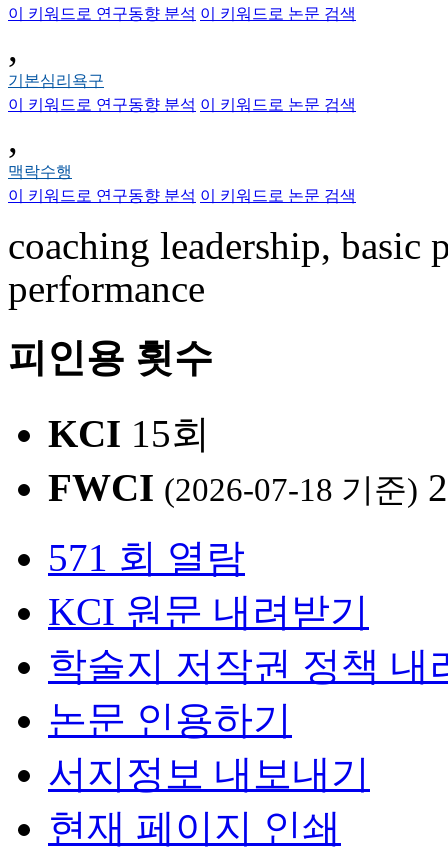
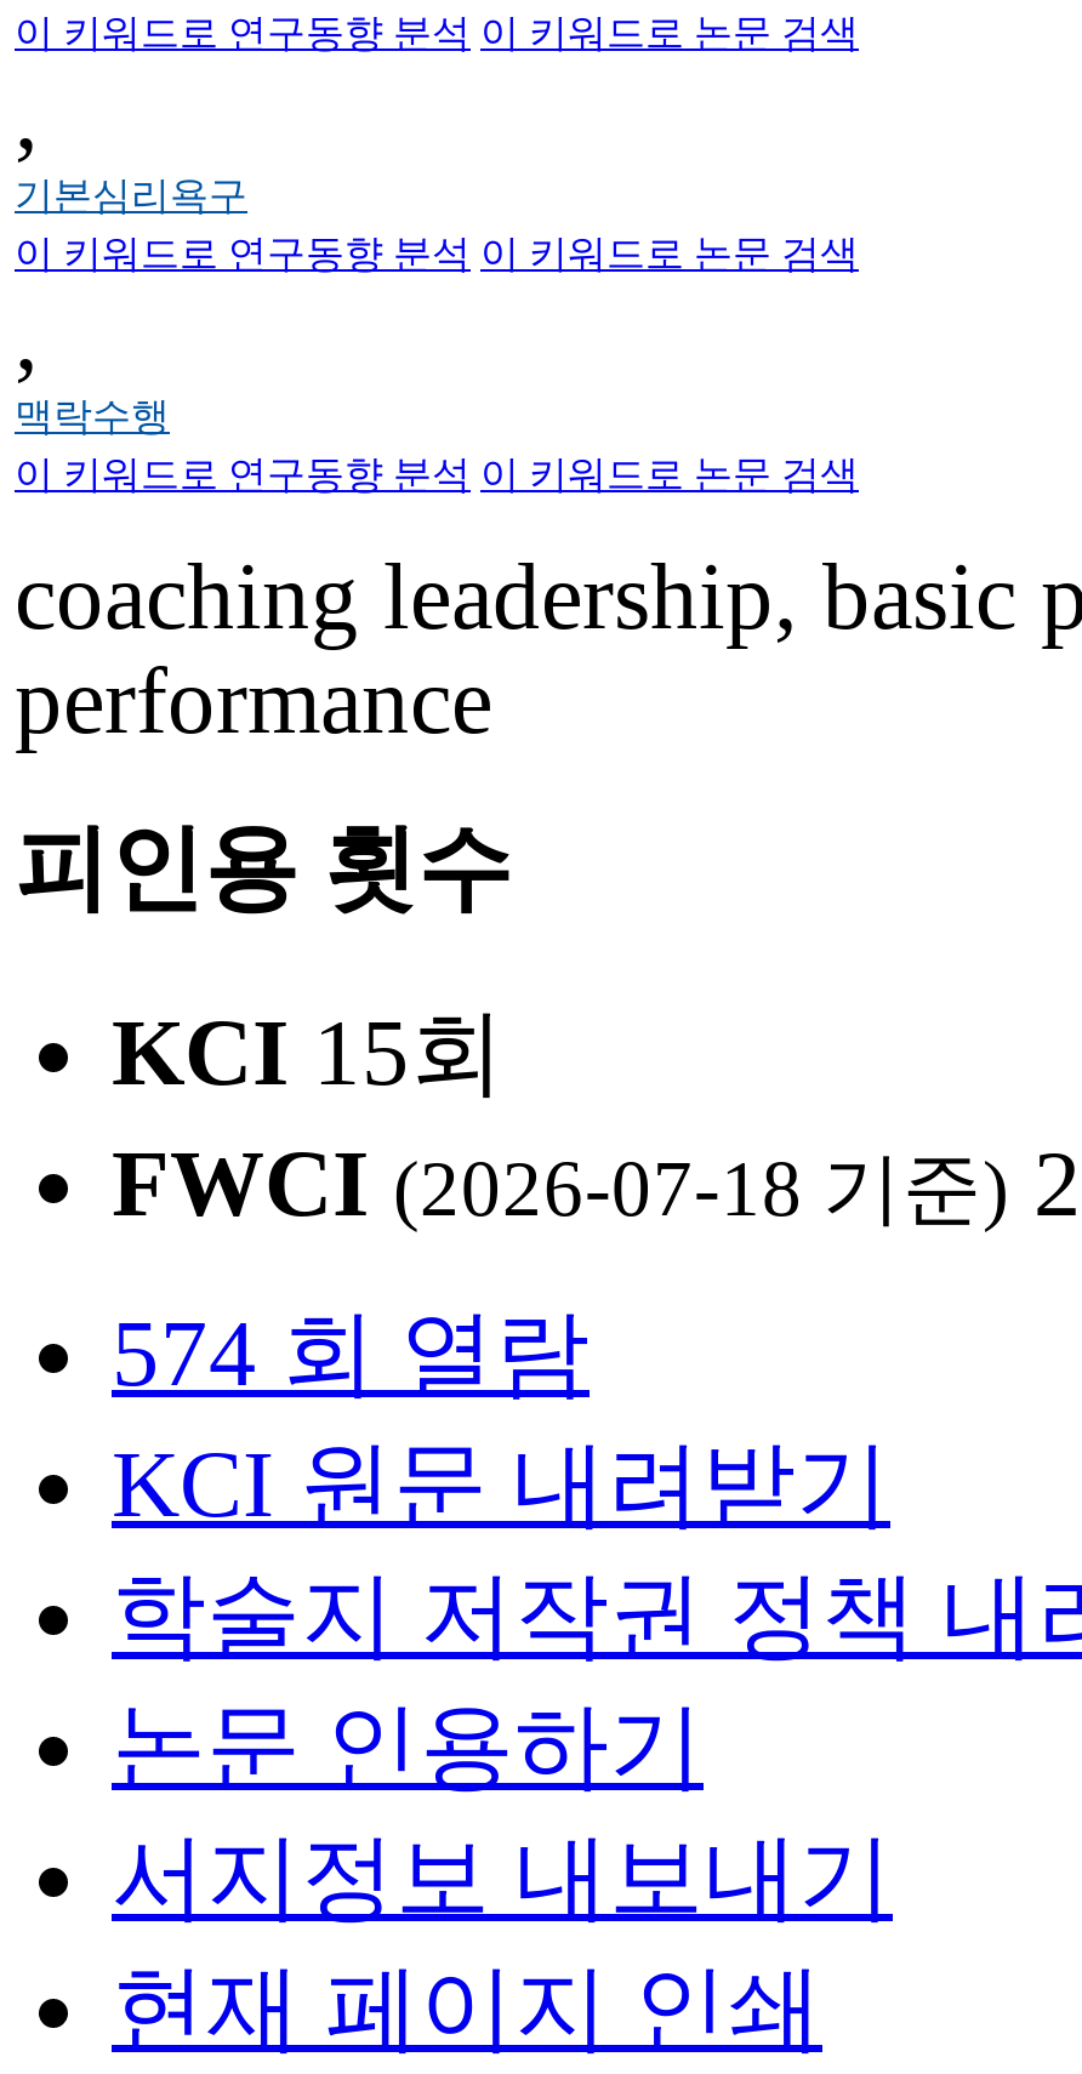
- 571 회 열람
+ 574 회 열람
